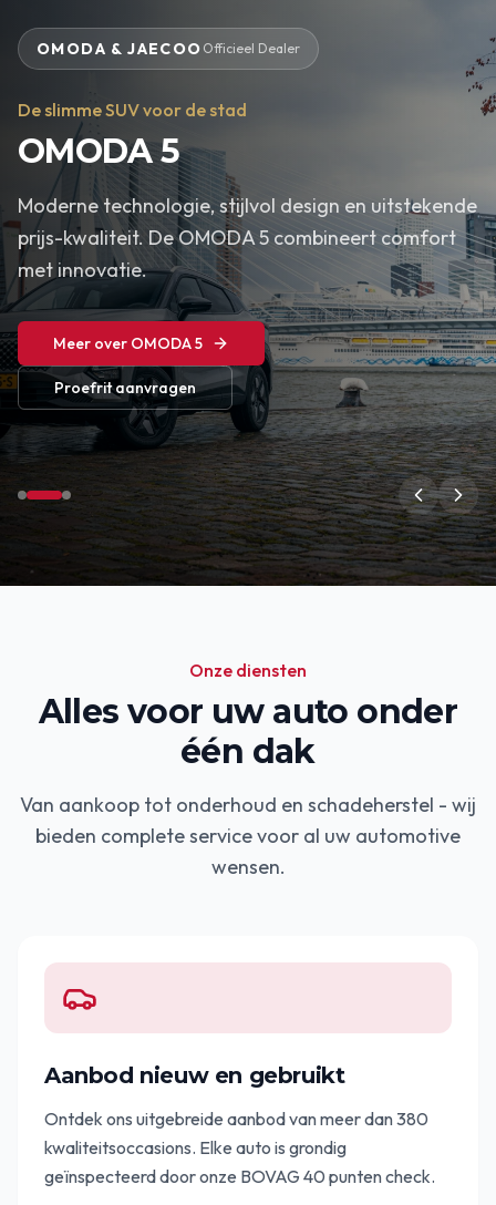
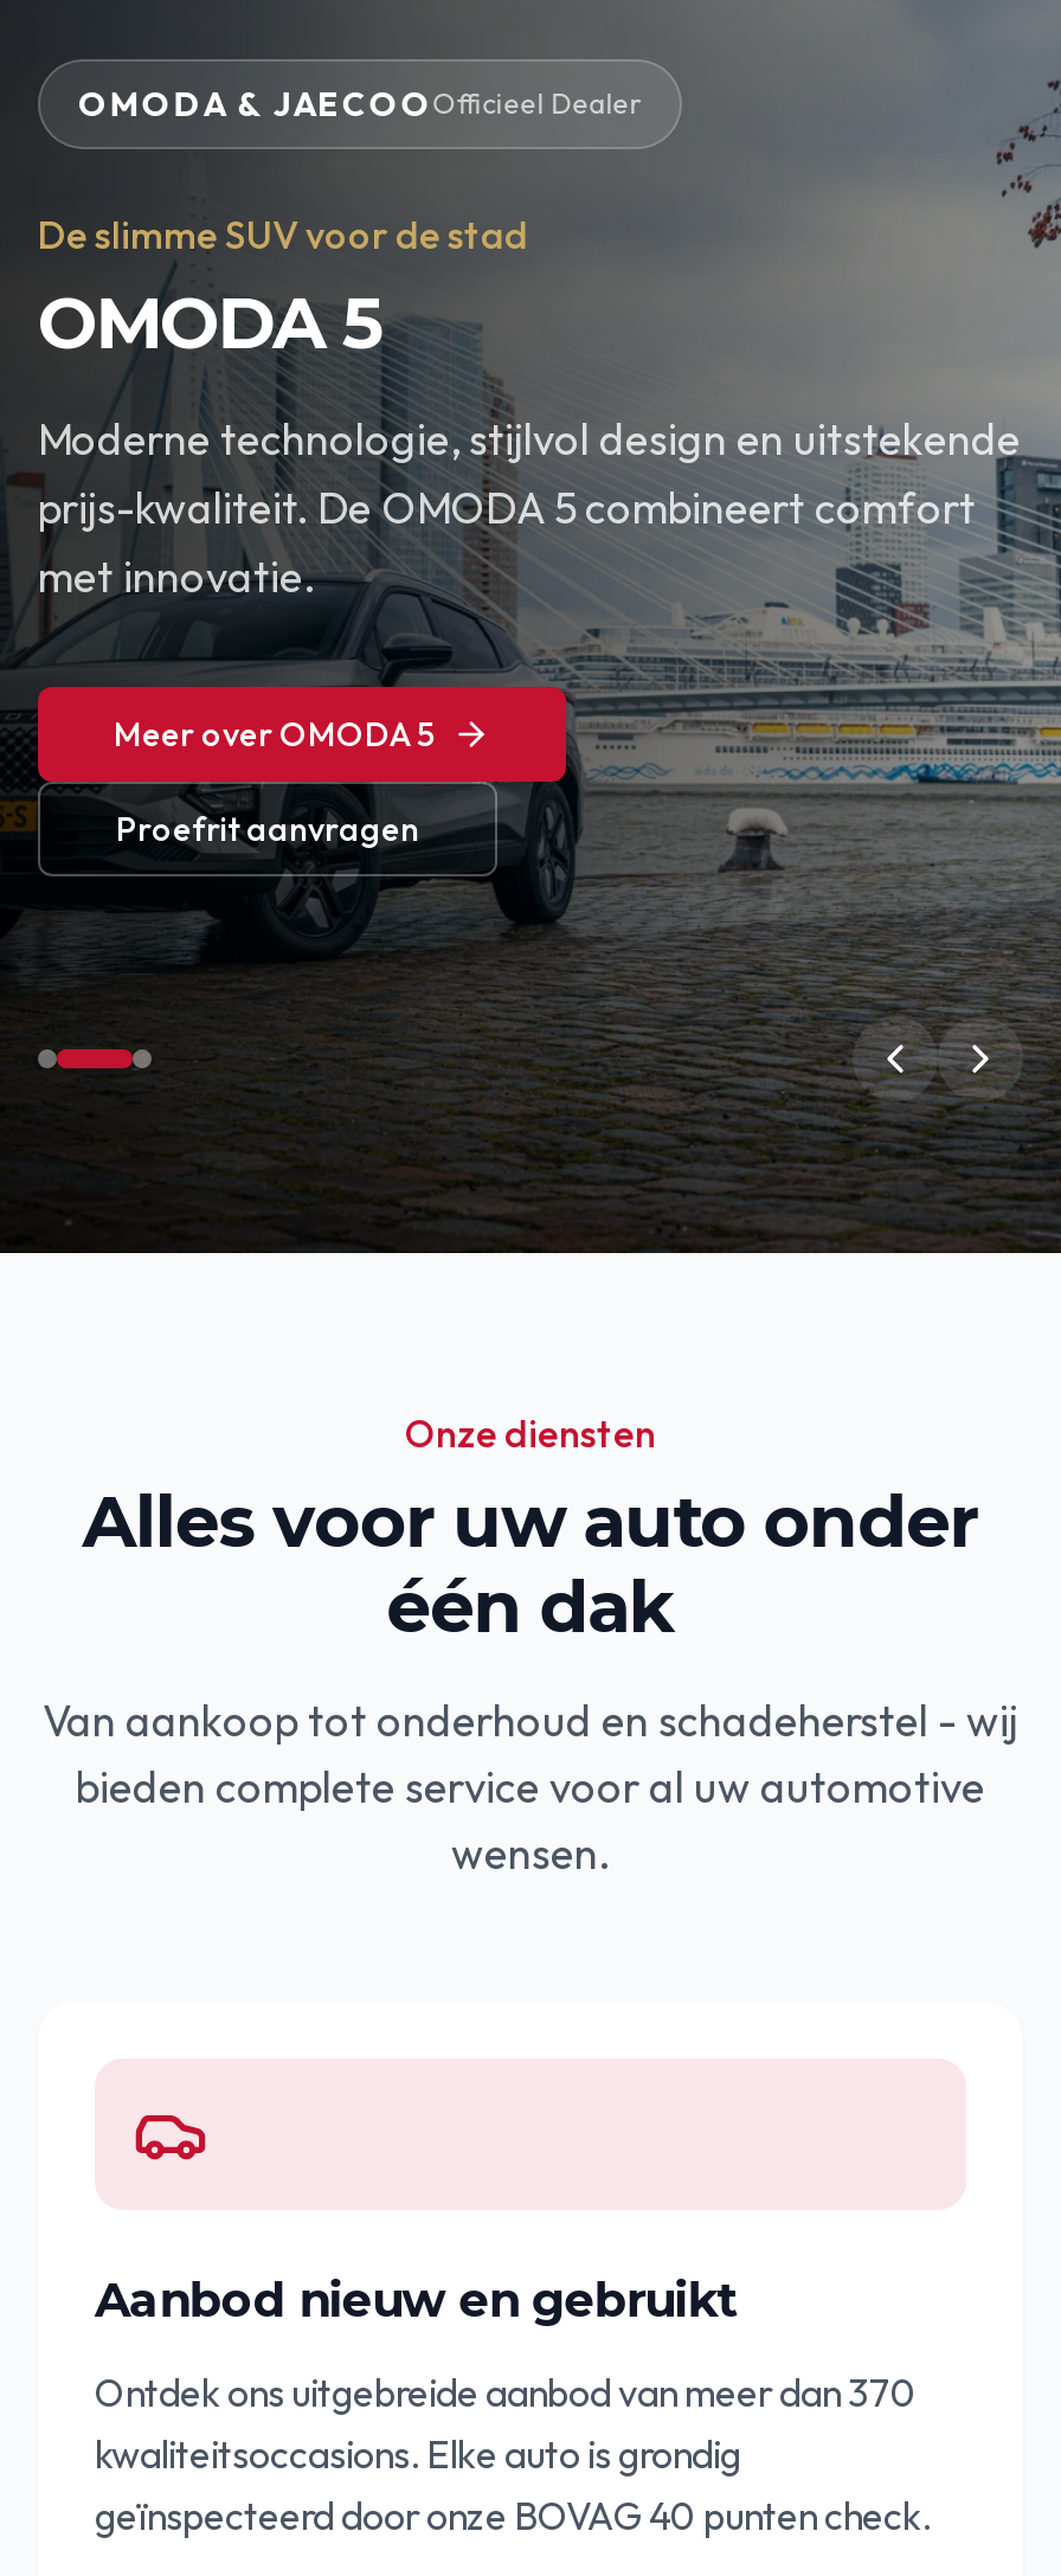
- Ontdek ons uitgebreide aanbod van meer dan 380
+ Ontdek ons uitgebreide aanbod van meer dan 370
